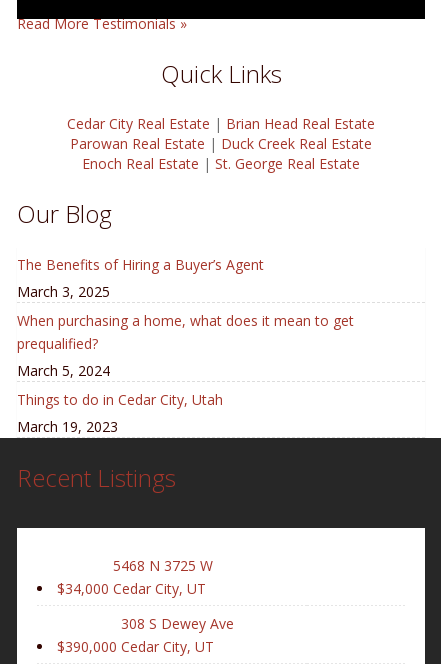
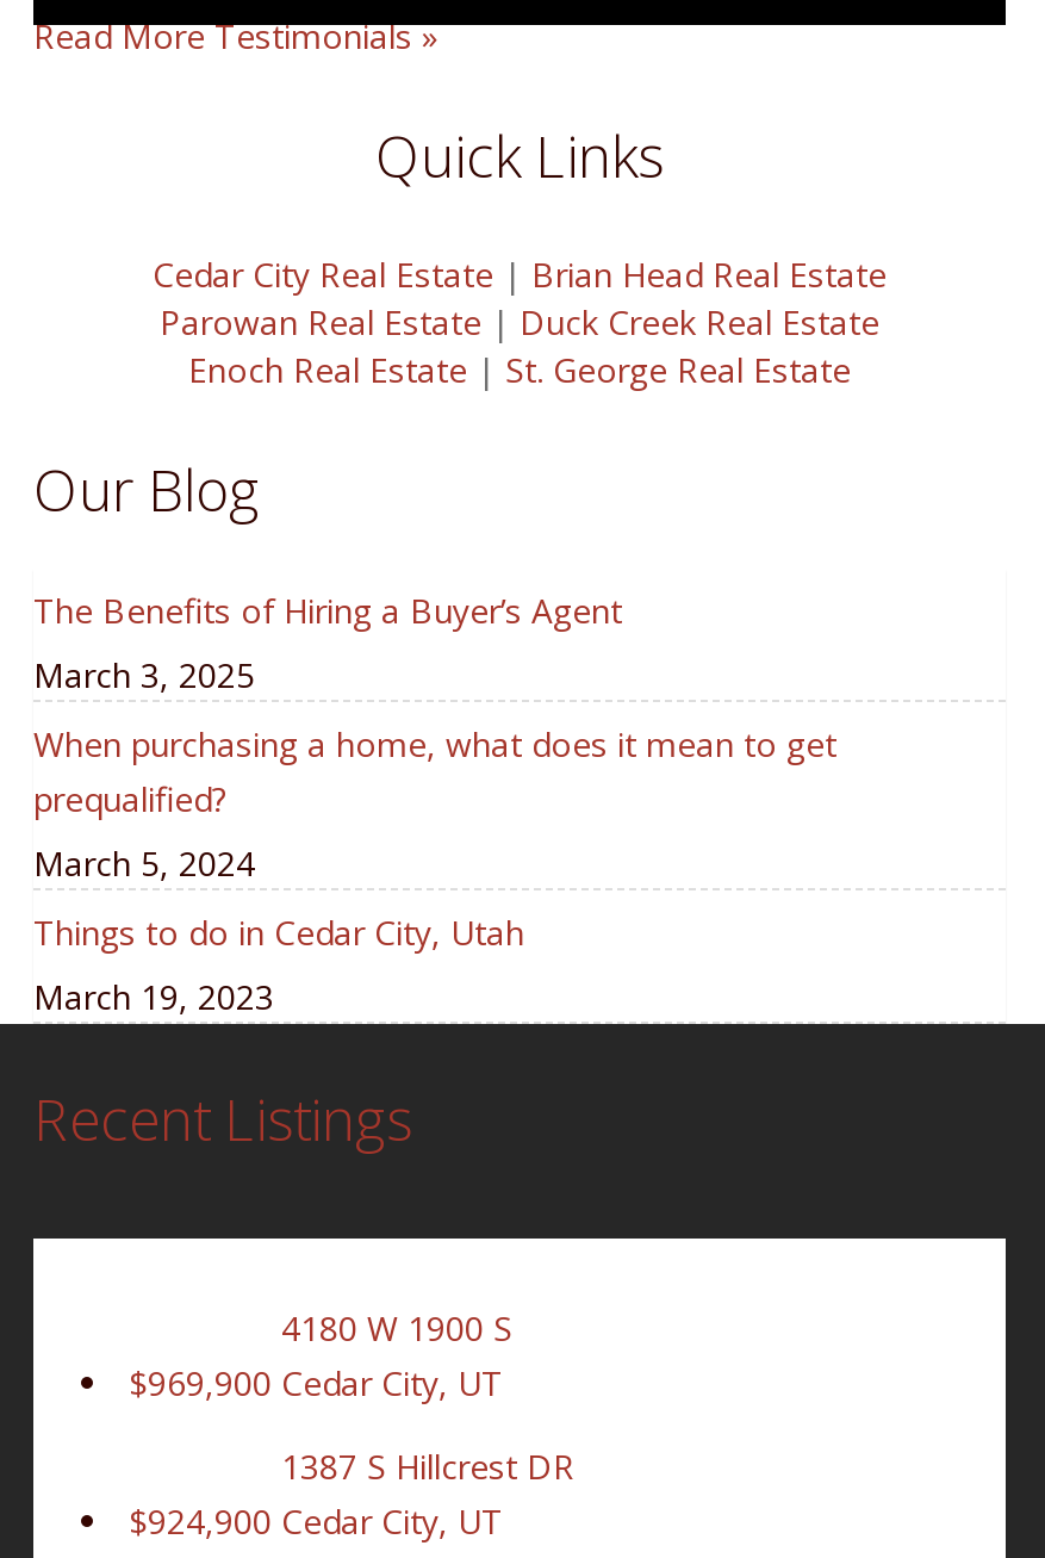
- 5468 N 3725 W
+ 4180 W 1900 S

- $34,000 Cedar City, UT
+ $969,900 Cedar City, UT

- 308 S Dewey Ave
+ 1387 S Hillcrest DR

- $390,000 Cedar City, UT
+ $924,900 Cedar City, UT
